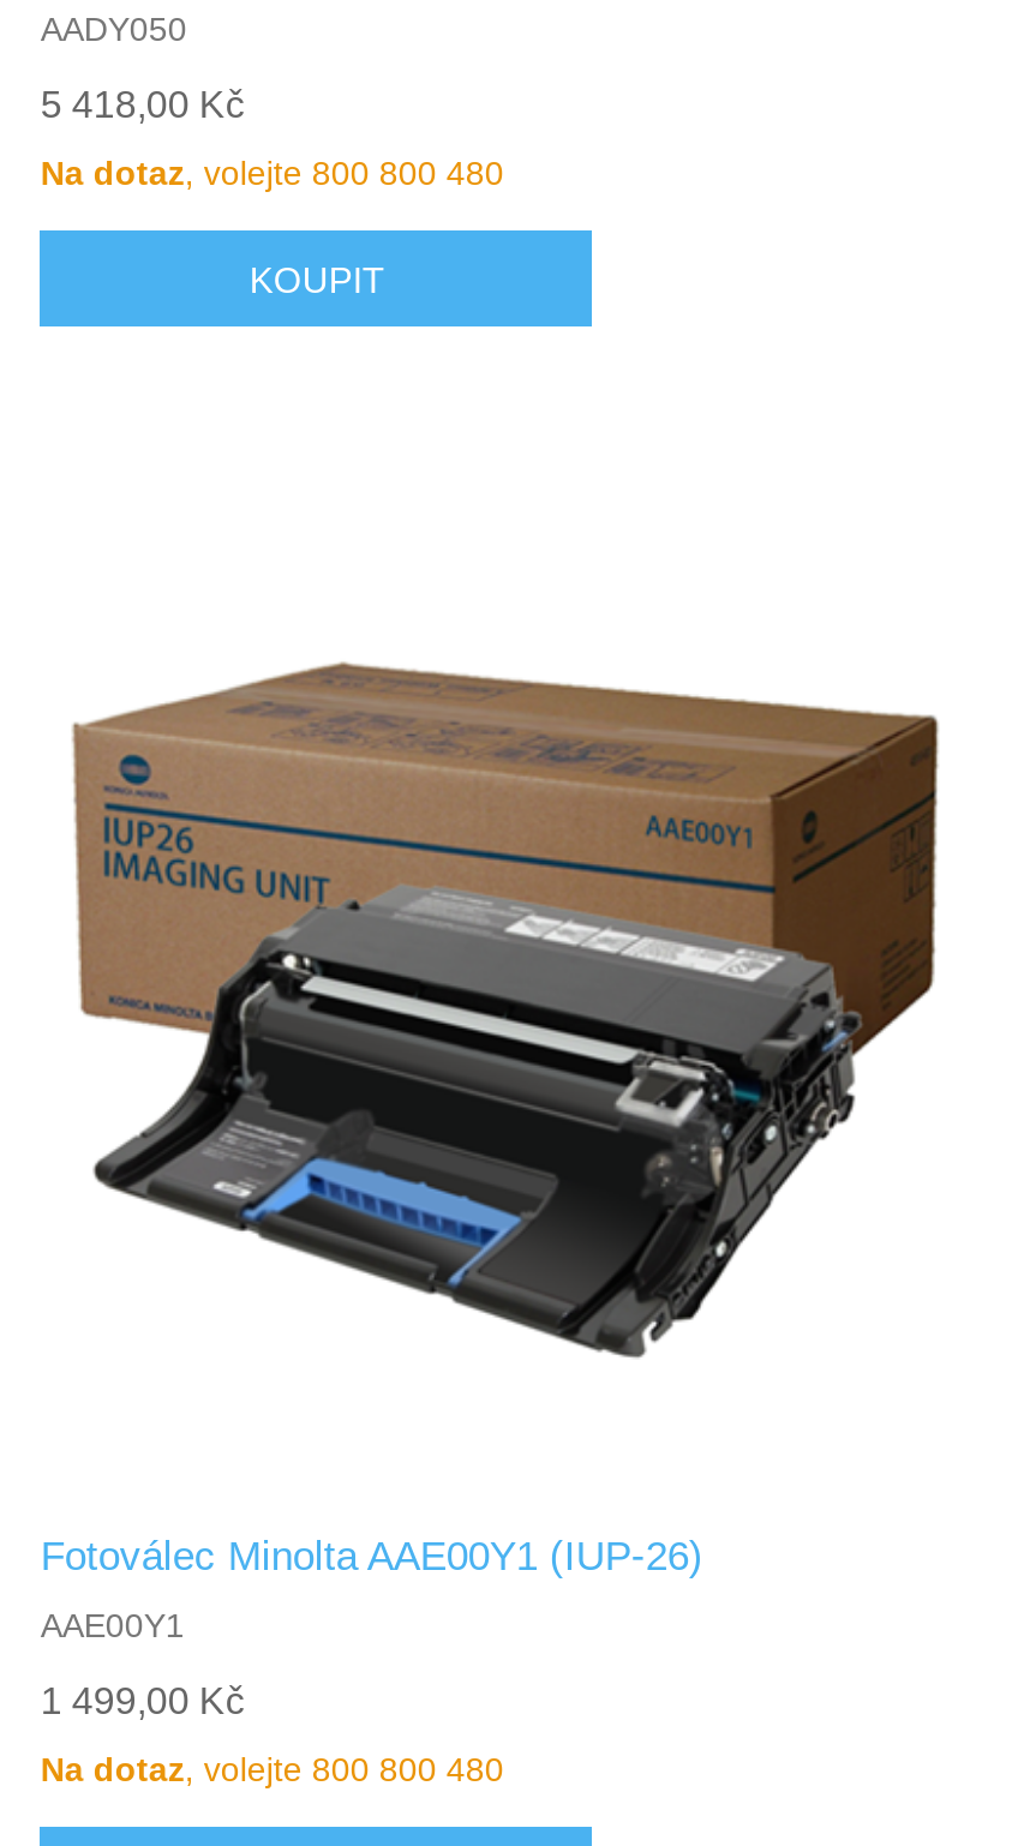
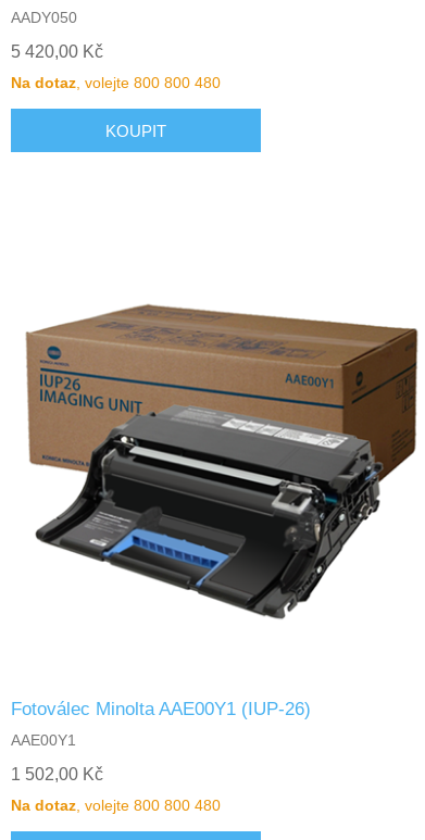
- 5 418,00 Kč
+ 5 420,00 Kč

- 1 499,00 Kč
+ 1 502,00 Kč
